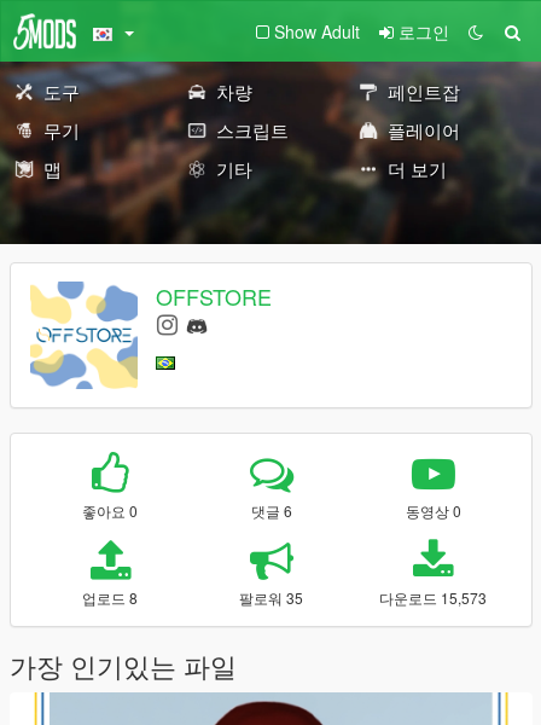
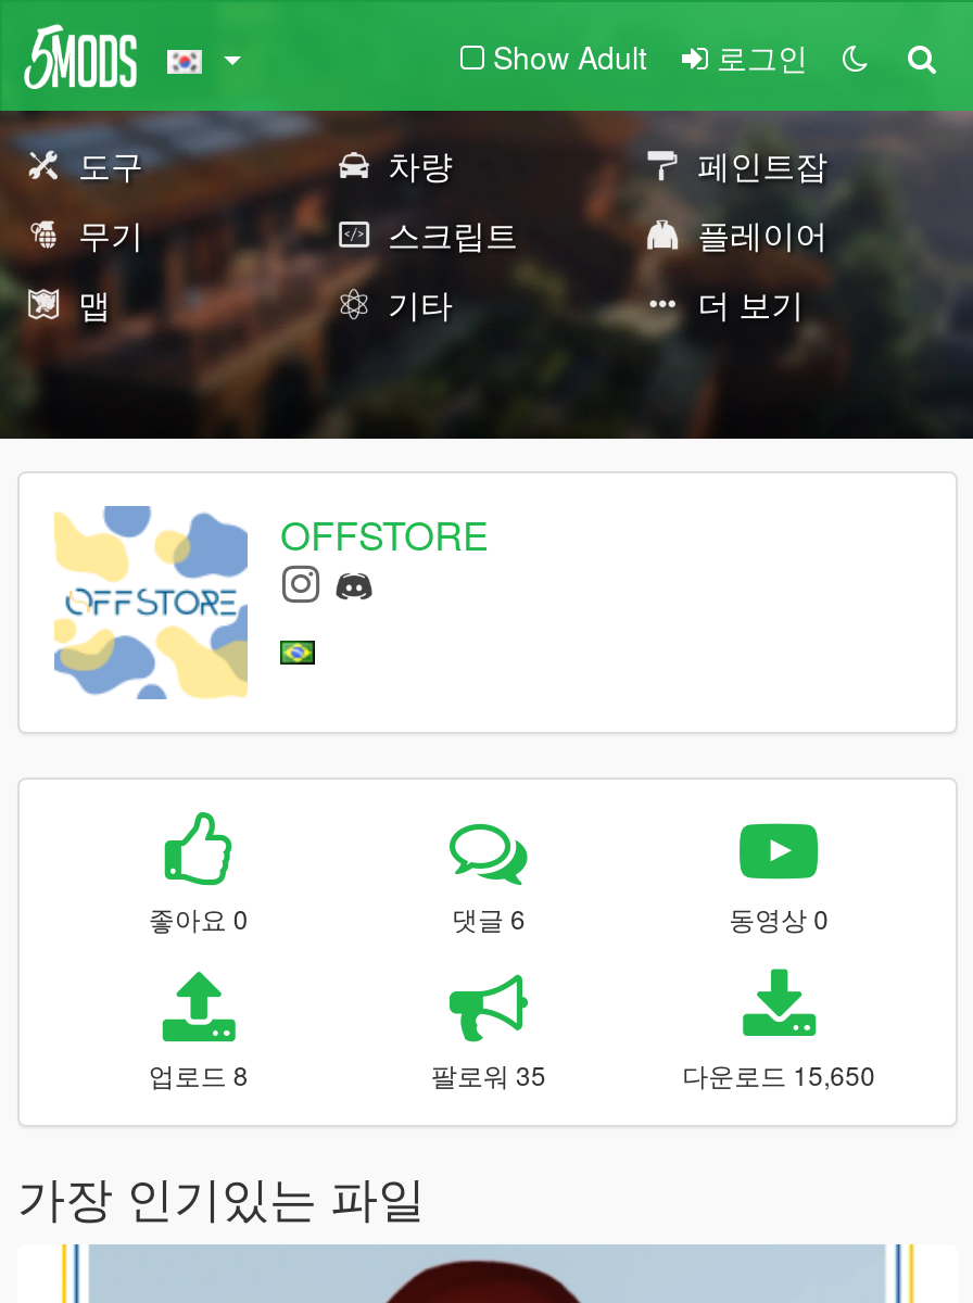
- 다운로드 15,573
+ 다운로드 15,650
